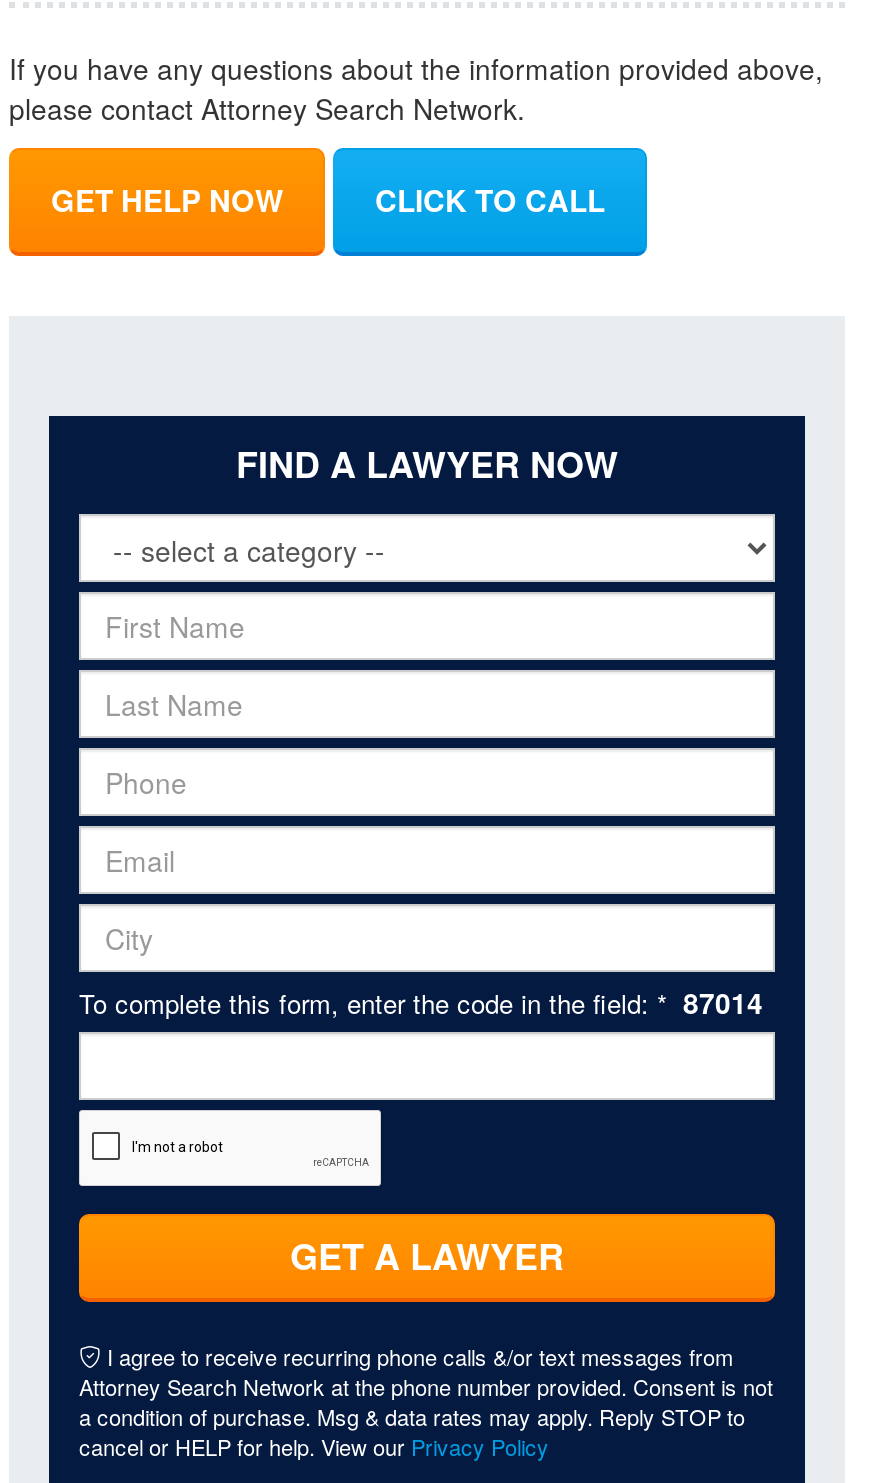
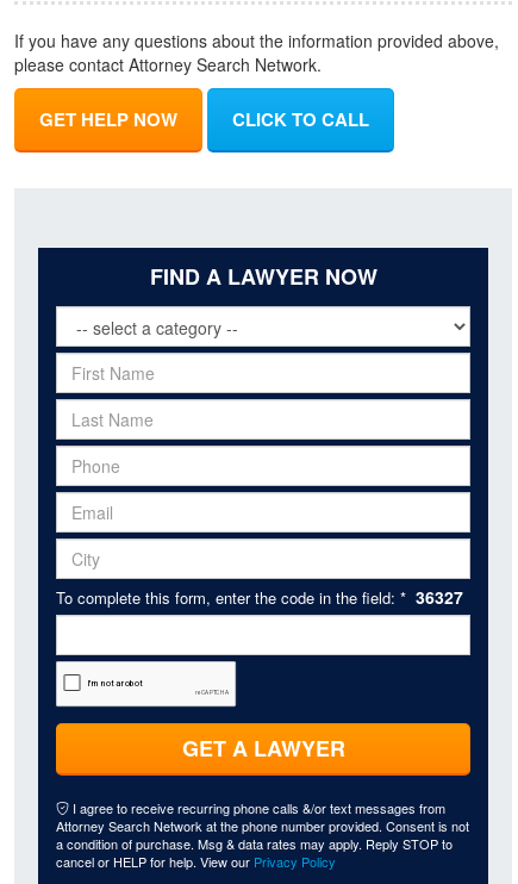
- To complete this form, enter the code in the field: * 87014
+ To complete this form, enter the code in the field: * 36327
